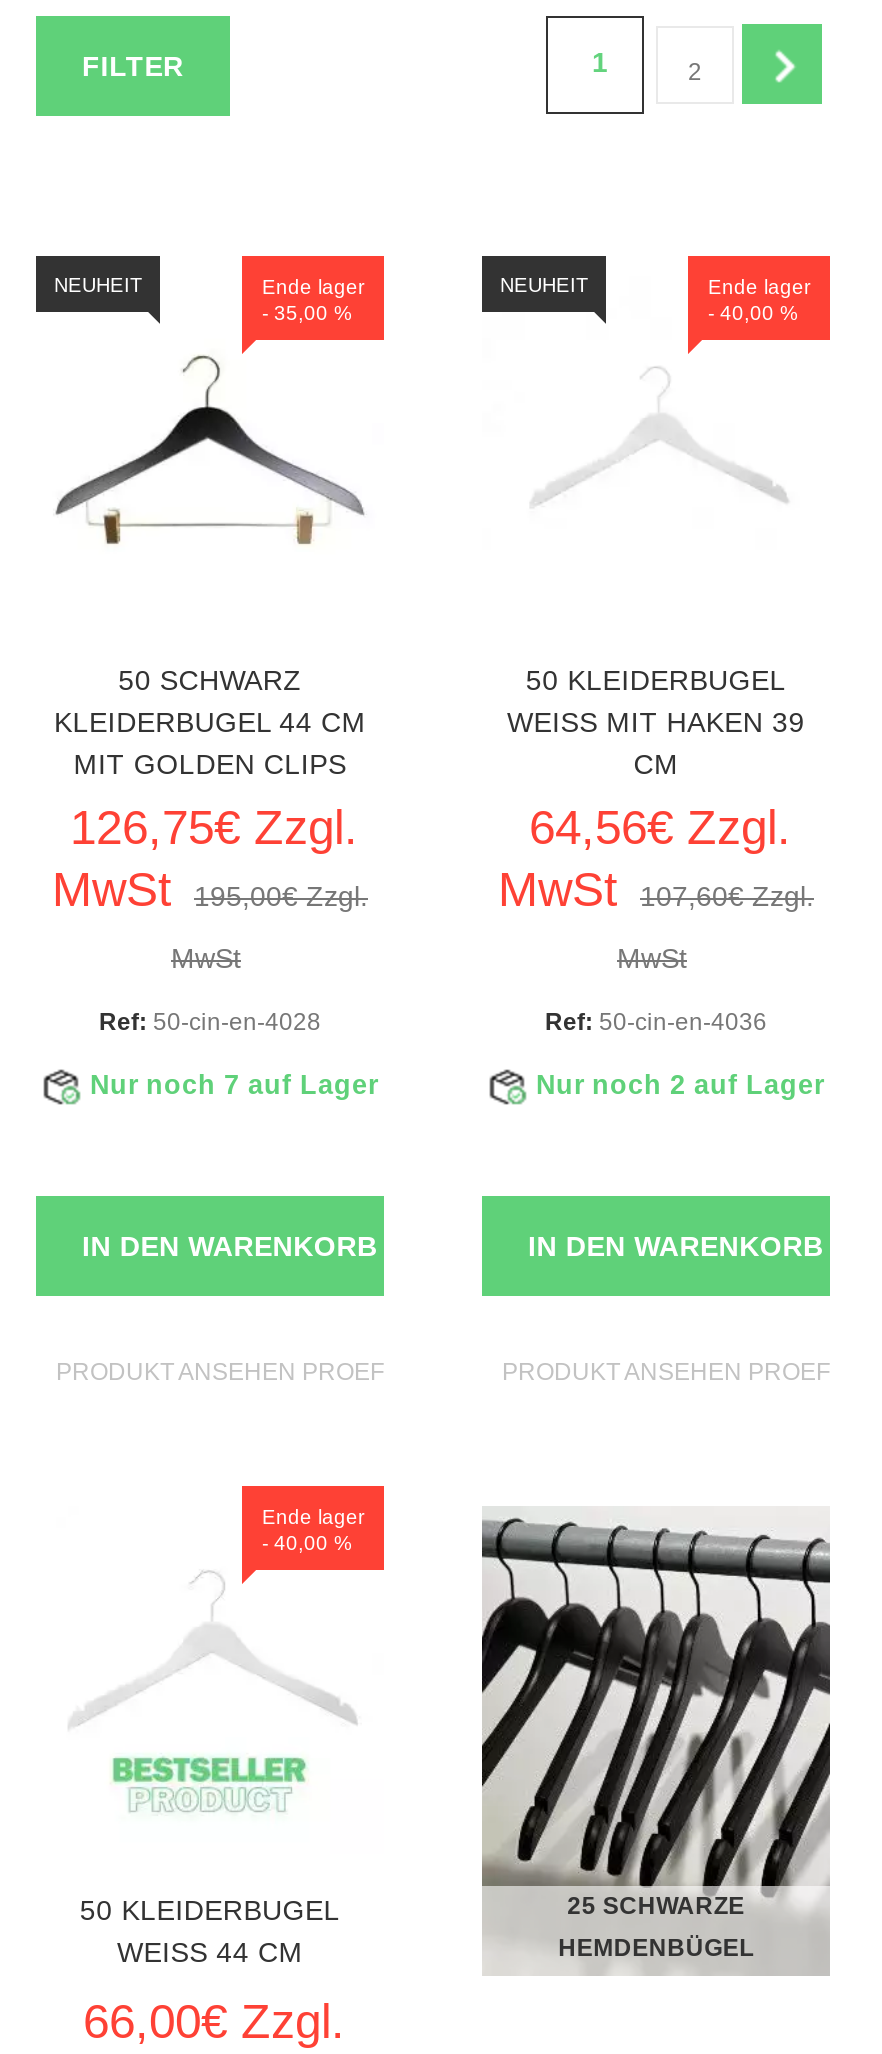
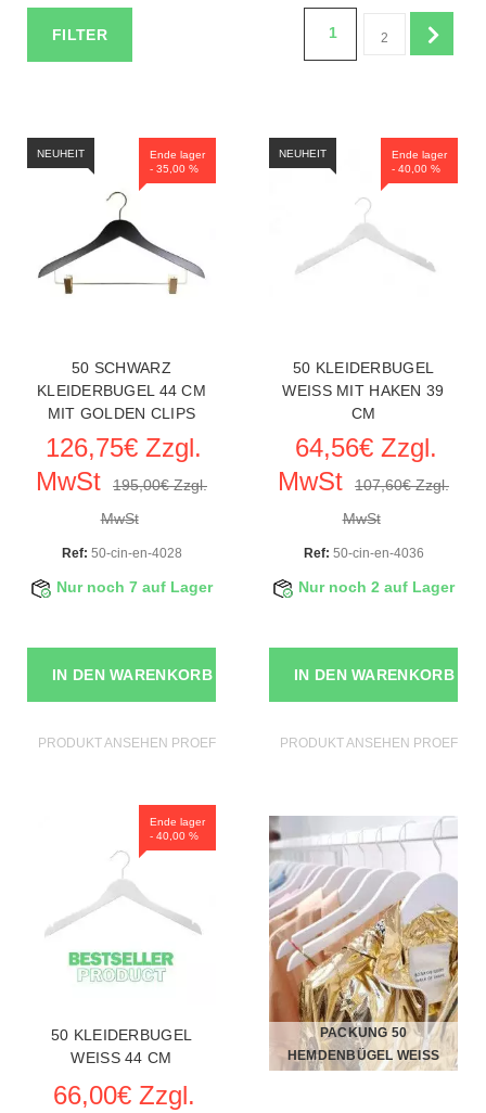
- [image]
- 25 SCHWARZE
+ [image]
+ PACKUNG 50

- HEMDENBÜGEL
+ HEMDENBÜGEL WEISS
